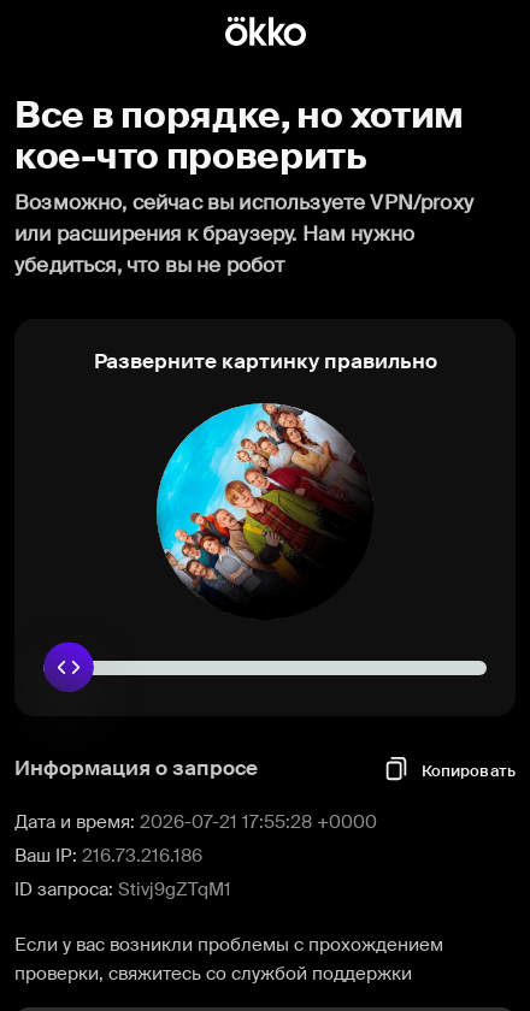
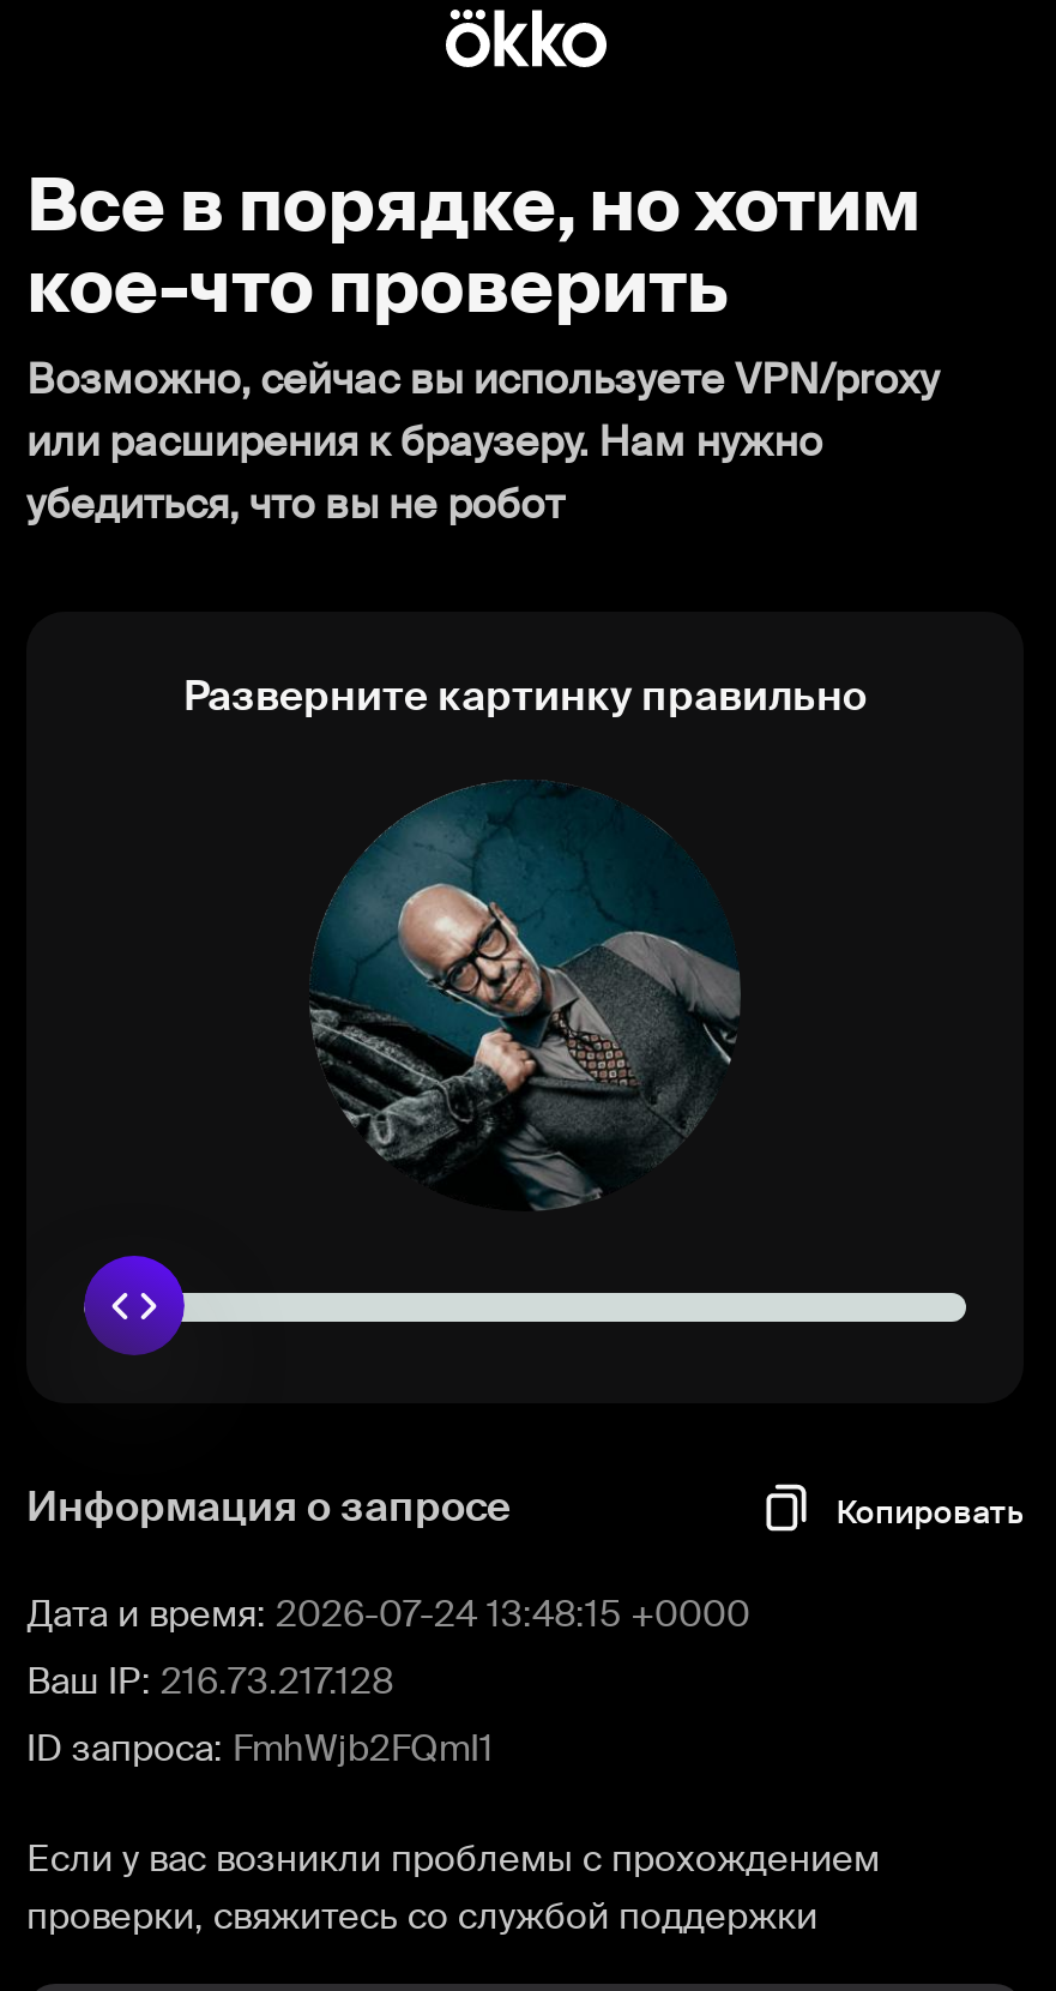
- [image]
+ [image]

- Дата и время: 2026-07-21 17:55:28 +0000
+ Дата и время: 2026-07-24 13:48:15 +0000

- Ваш IP: 216.73.216.186
+ Ваш IP: 216.73.217.128

- ID запроса: Stivj9gZTqM1
+ ID запроса: FmhWjb2FQmI1
